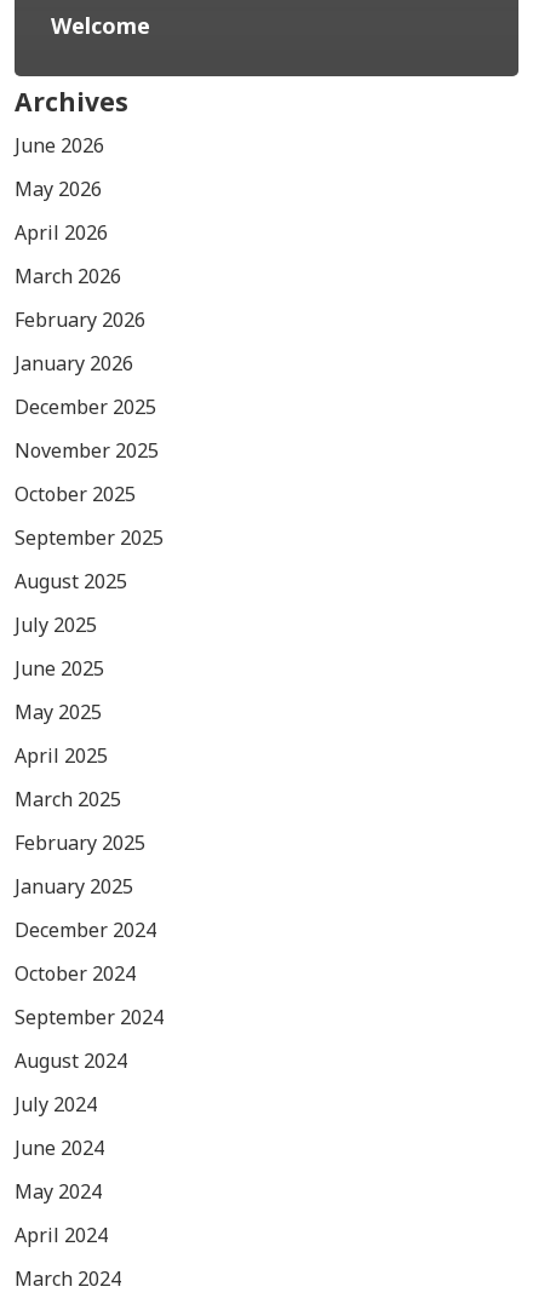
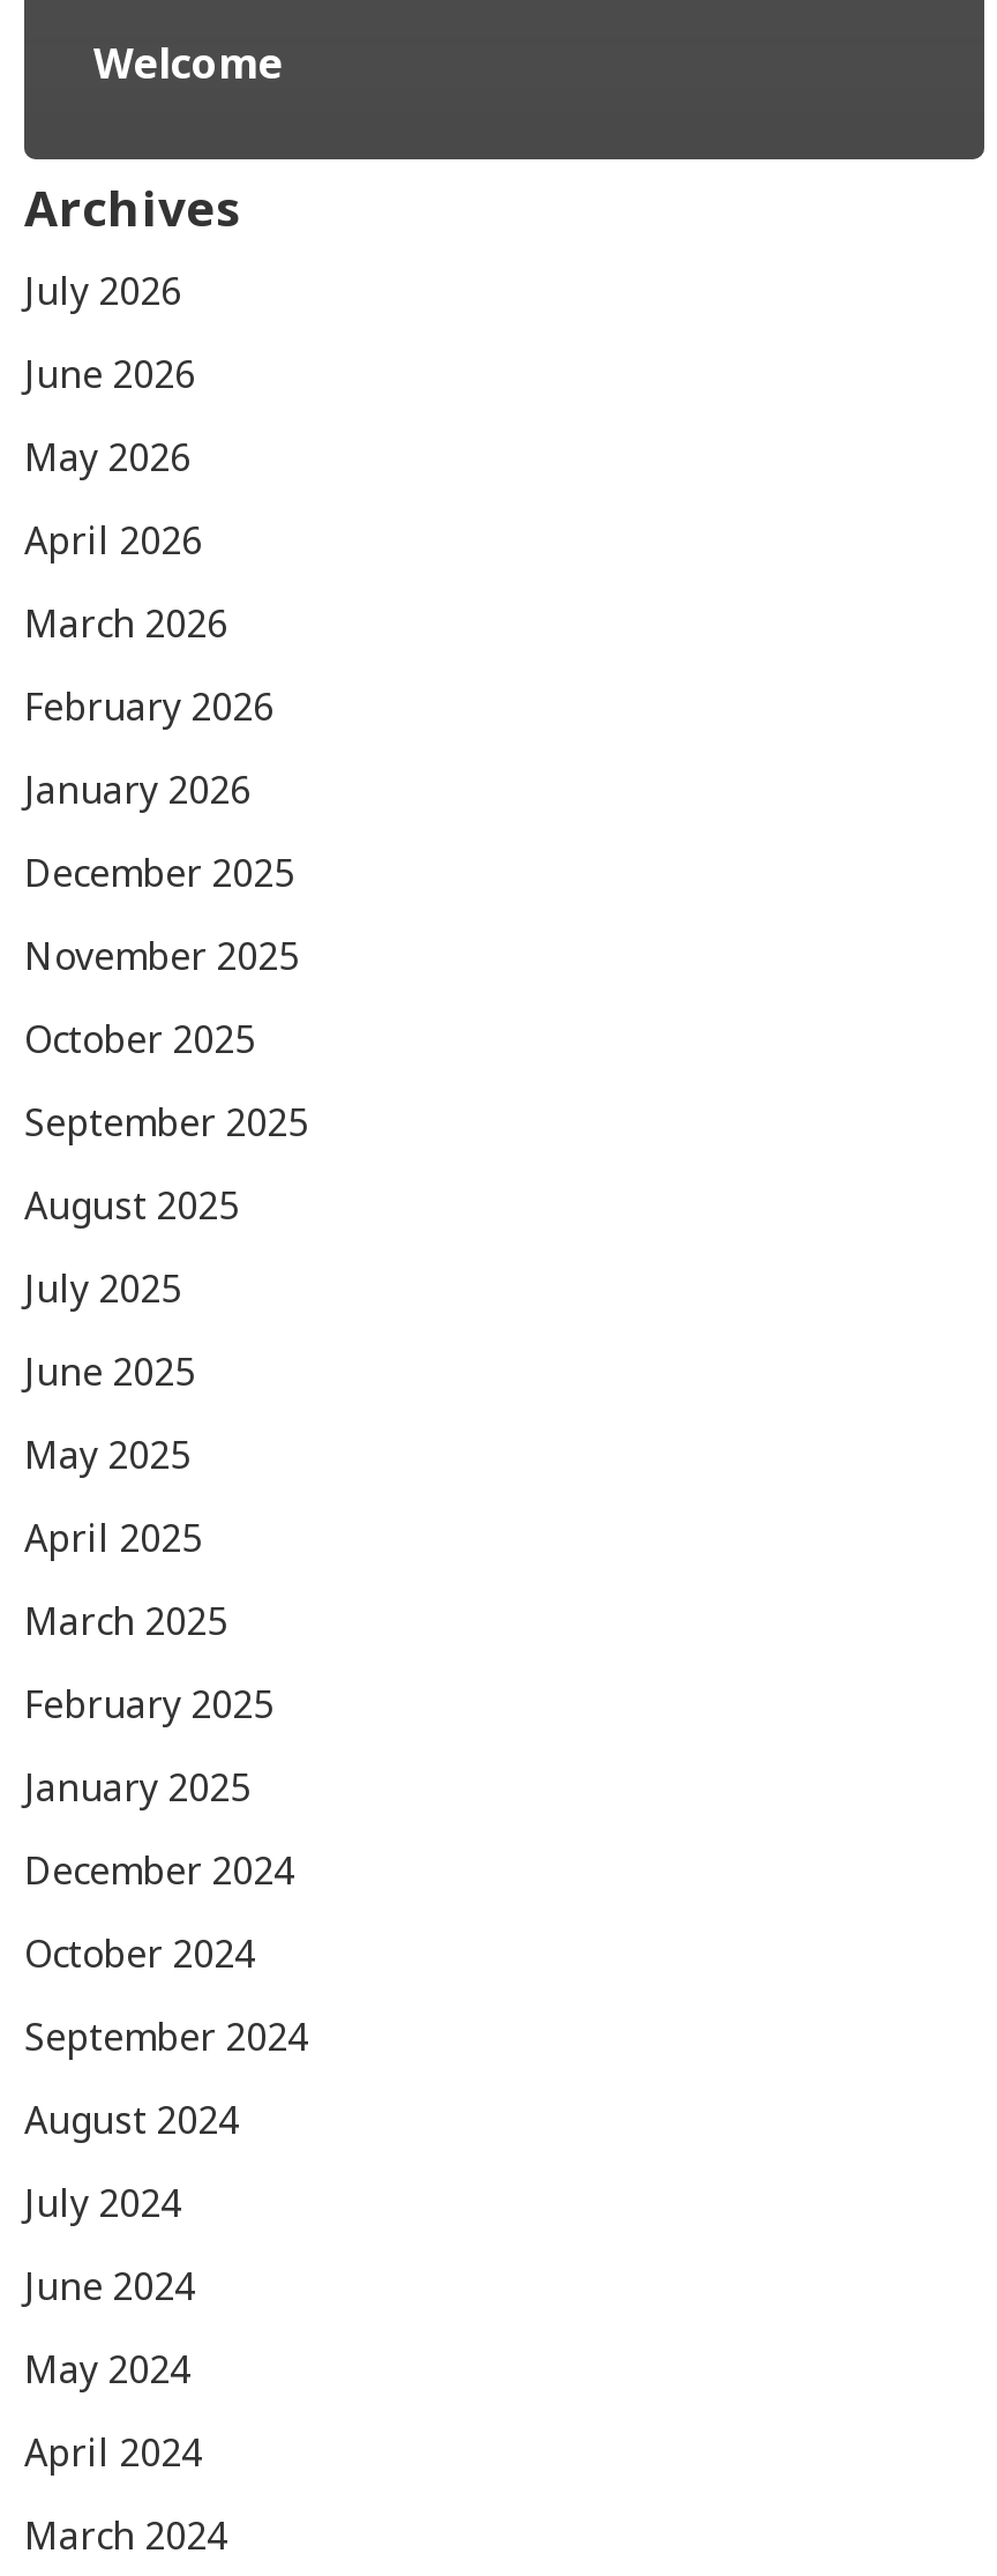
+ July 2026
